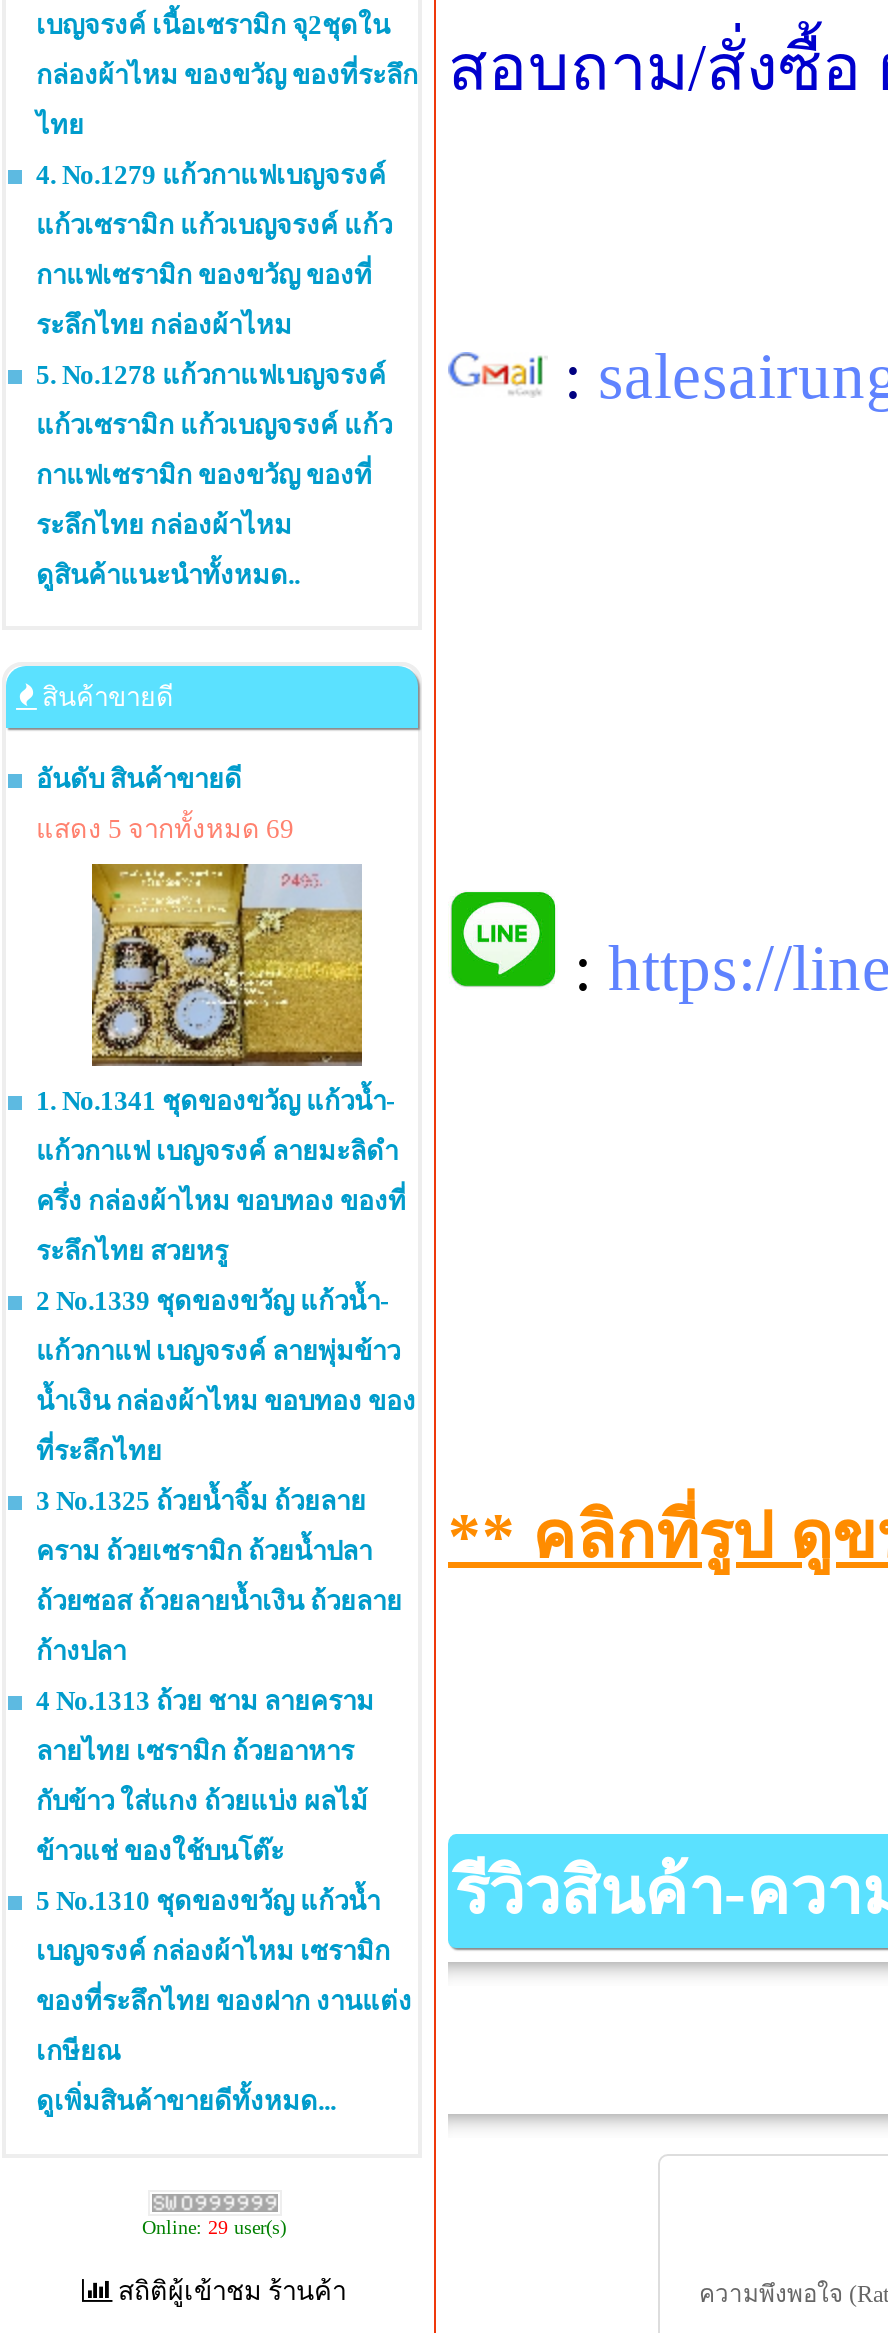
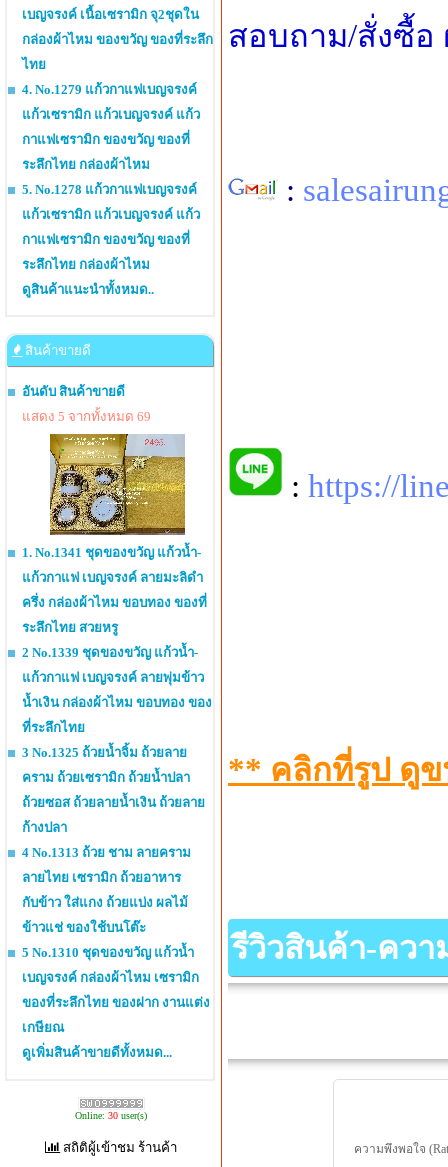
- Online: 29 user(s)
+ Online: 30 user(s)
